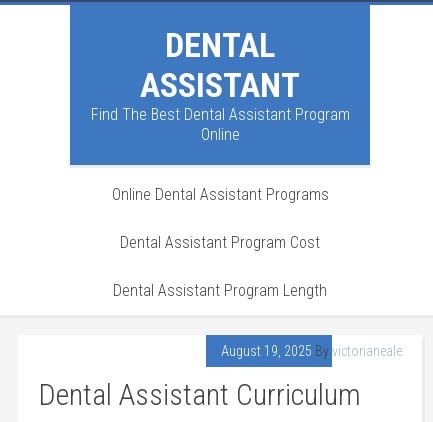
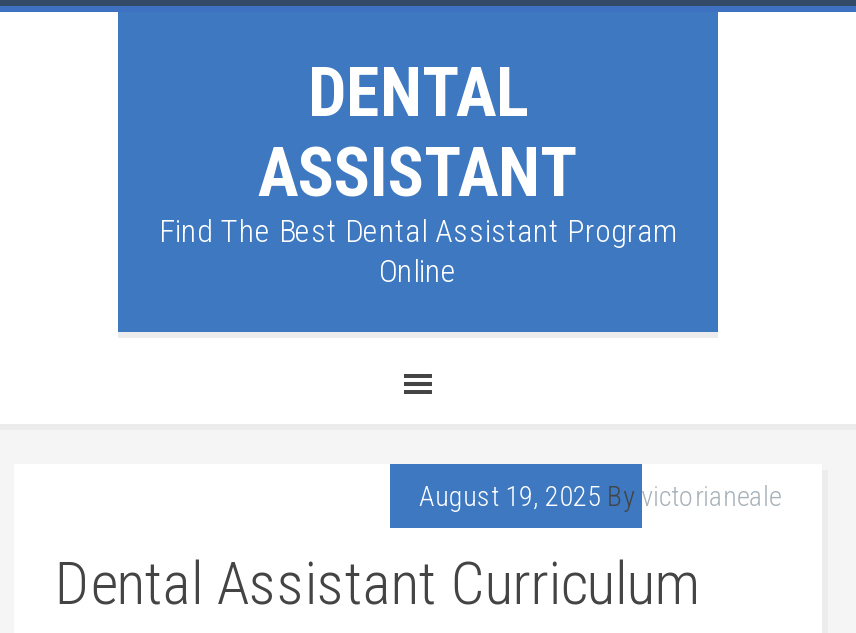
- Online Dental Assistant Programs
- Dental Assistant Program Cost
- Dental Assistant Program Length
